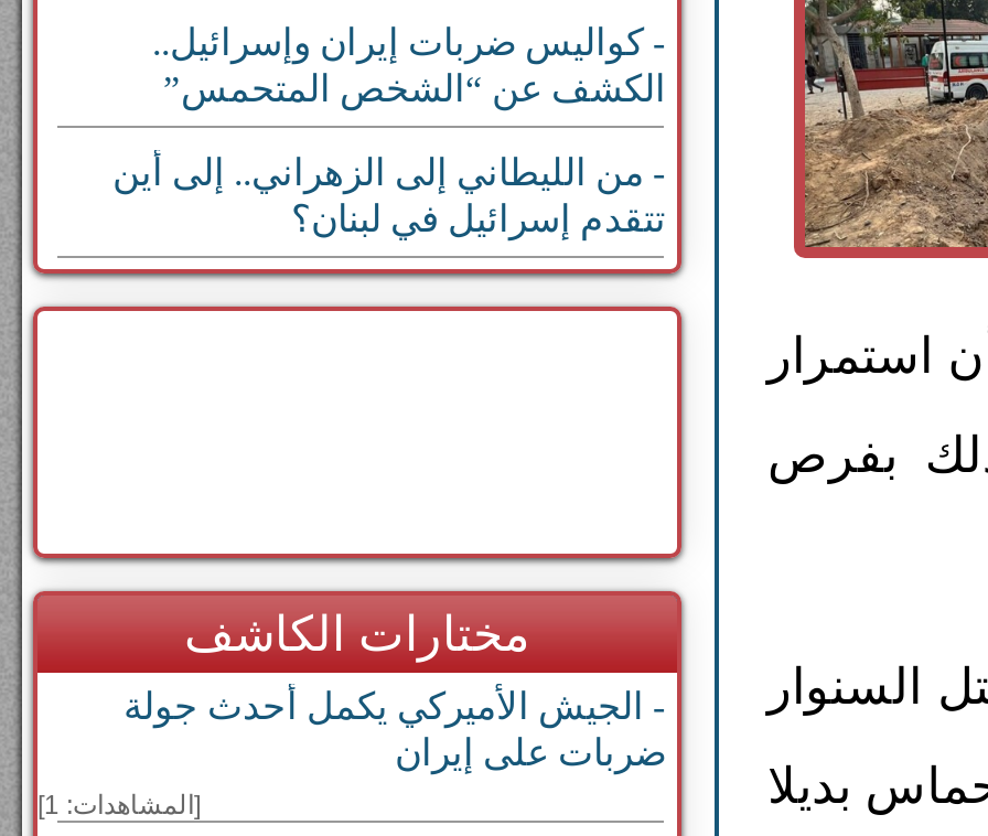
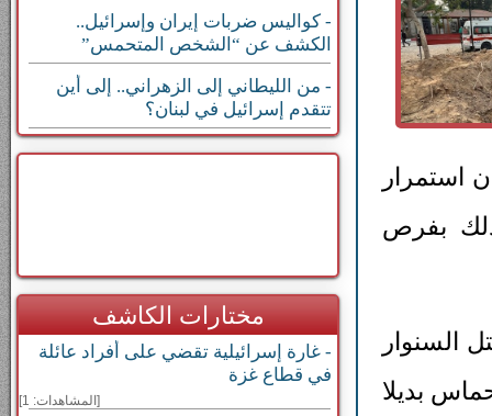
- - الجيش الأميركي يكمل أحدث جولة
- ضربات على إيران
+ - غارة إسرائيلية تقضي على أفراد عائلة
+ في قطاع غزة
